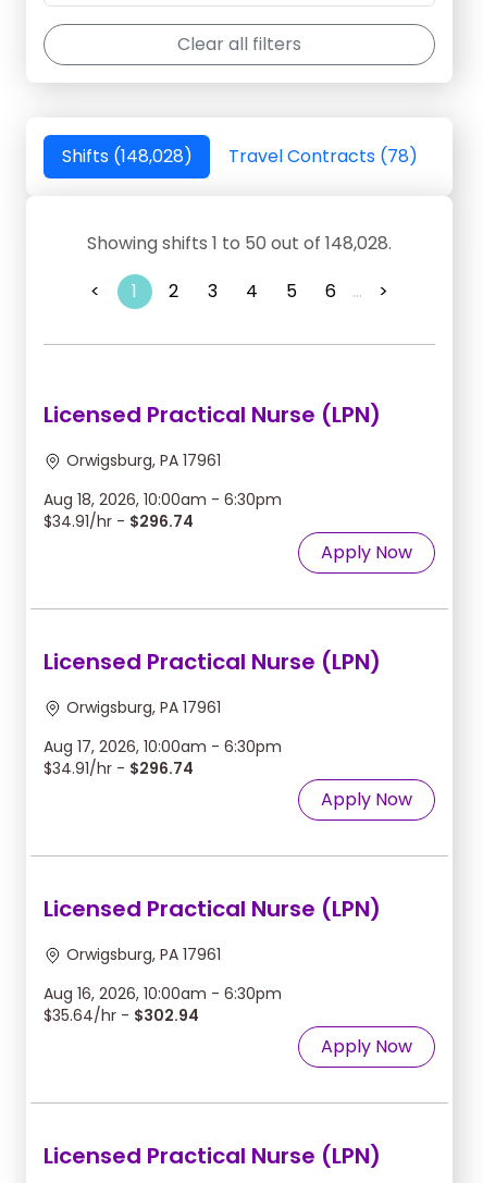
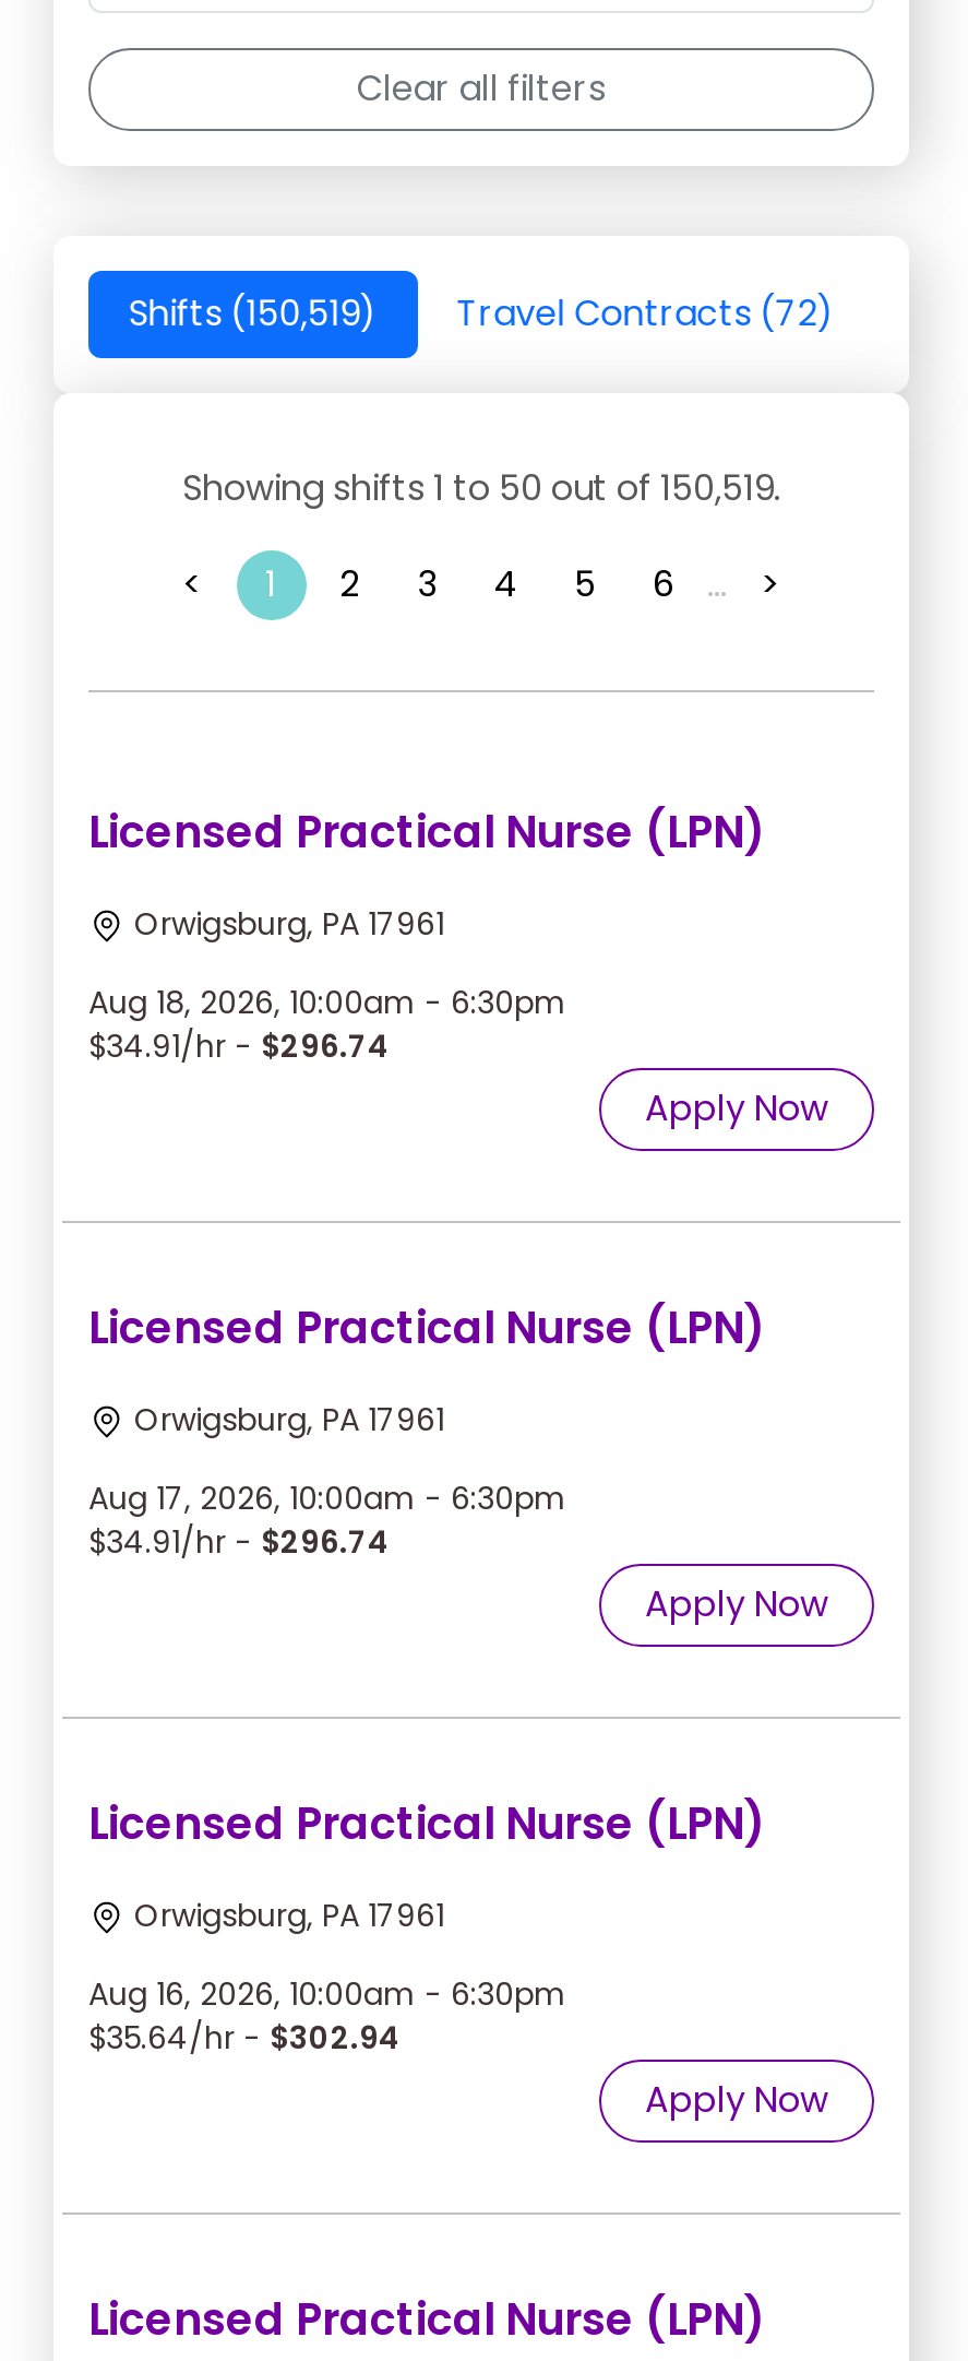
- Shifts (148,028)
+ Shifts (150,519)

- Travel Contracts (78)
+ Travel Contracts (72)

- Showing shifts 1 to 50 out of 148,028.
+ Showing shifts 1 to 50 out of 150,519.
